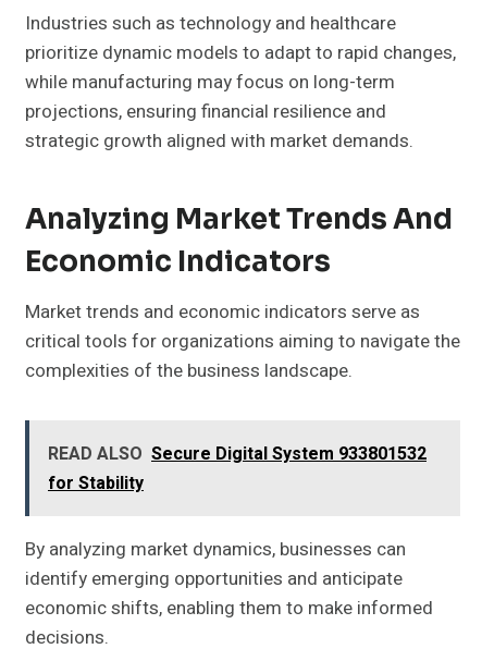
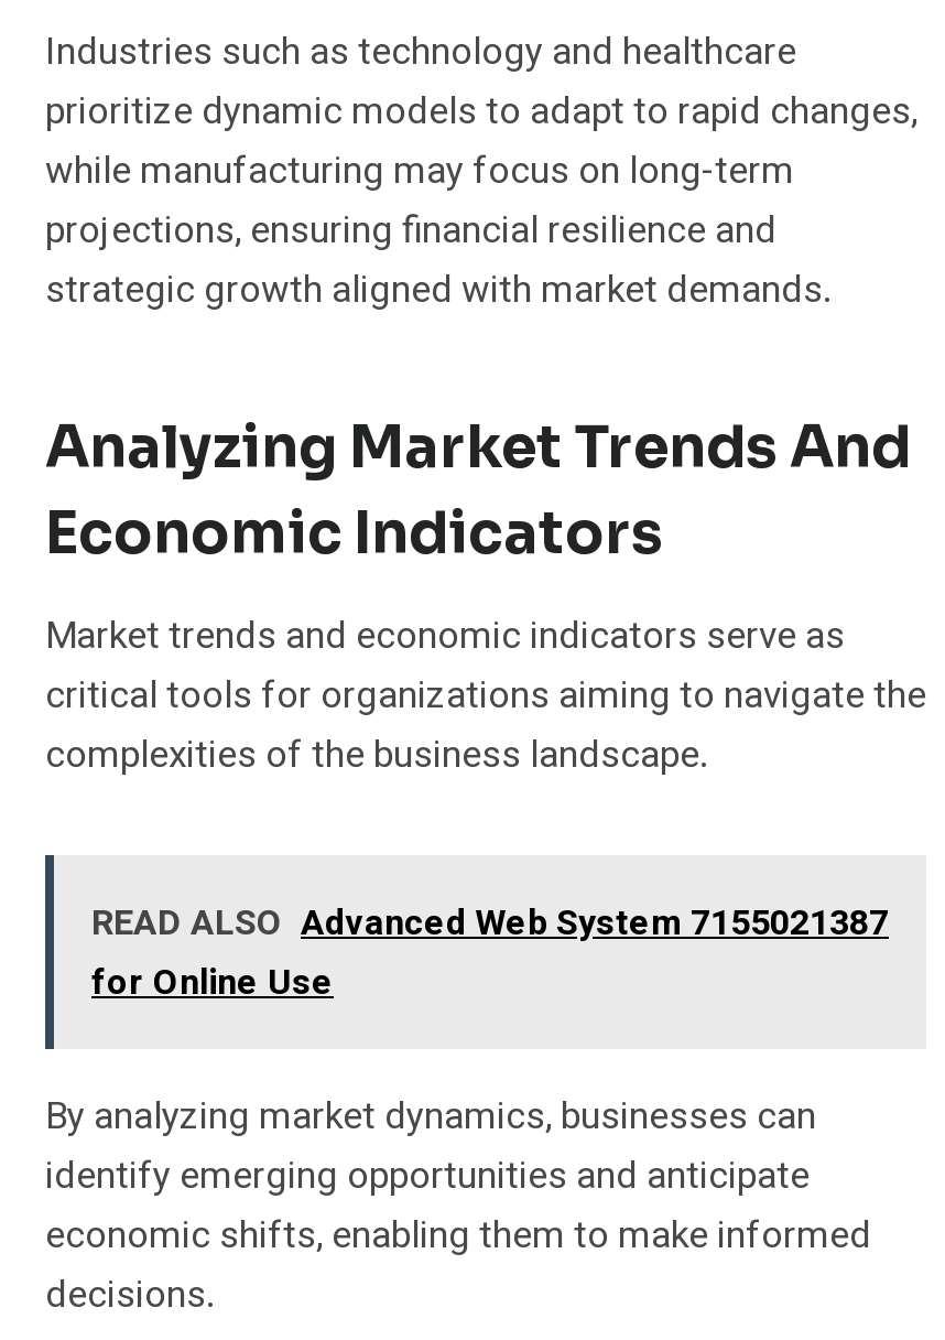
- READ ALSO Secure Digital System 933801532
- for Stability
+ READ ALSO Advanced Web System 7155021387
+ for Online Use
